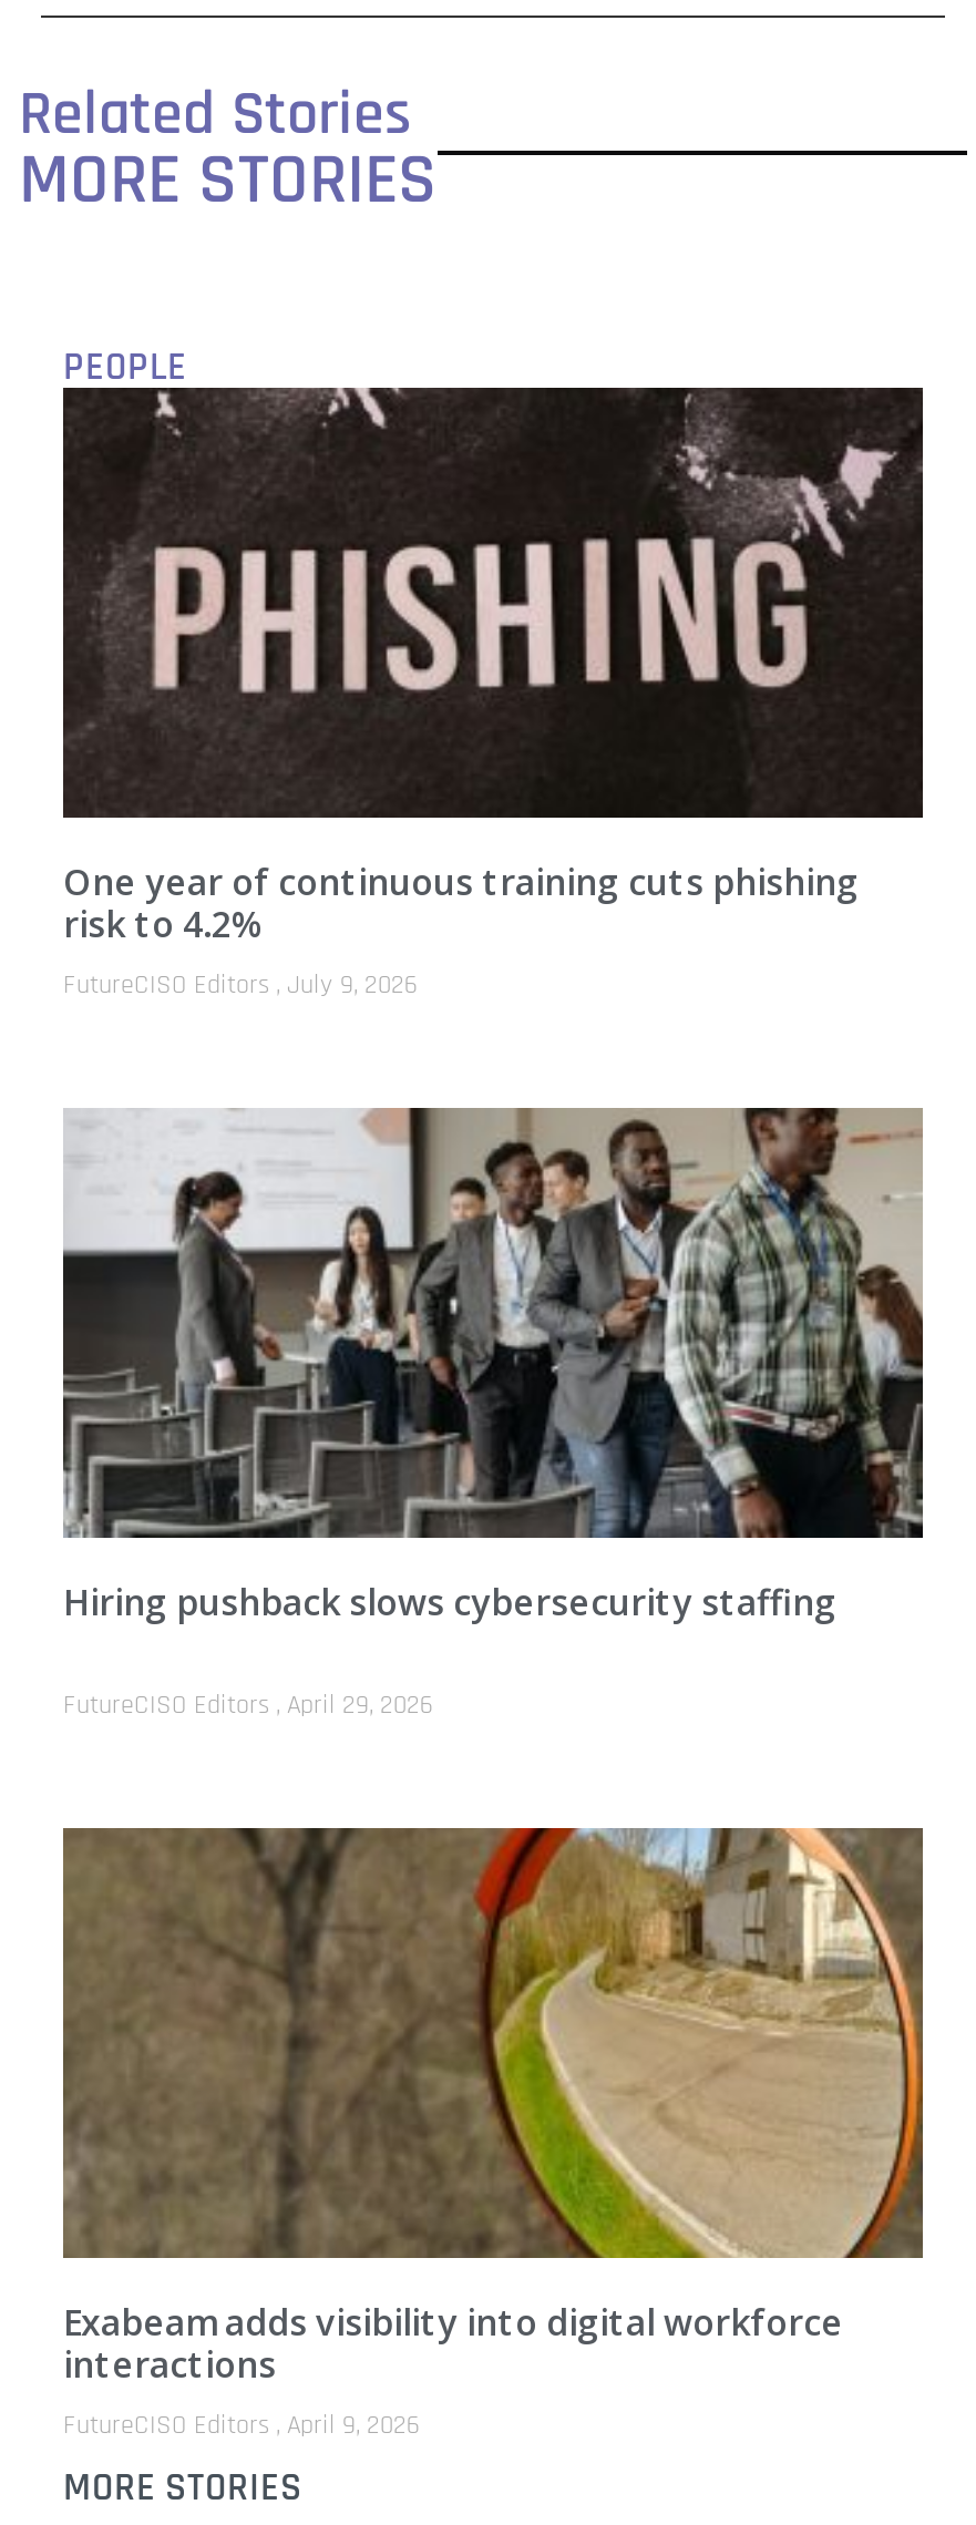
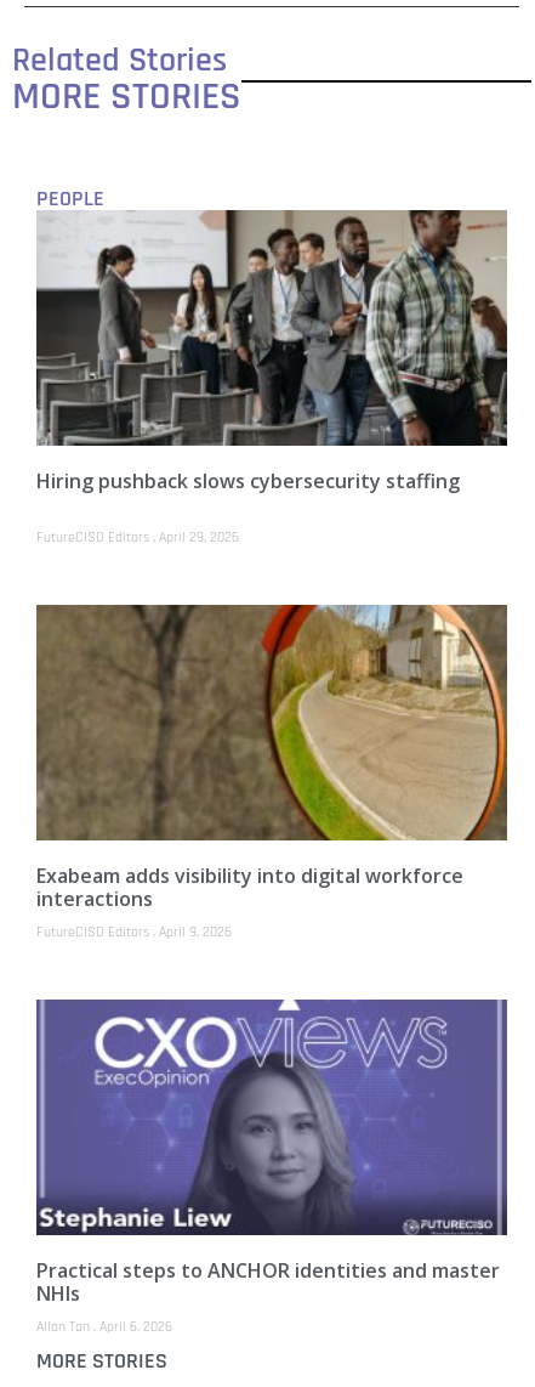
- [image]
- One year of continuous training cuts phishing
- risk to 4.2%
- FutureCISO Editors July 9, 2026

moved up: [image] | Hiring pushback slows cybersecurity staffing | FutureCISO Editors April 29, 2026 | Exabeam adds visibility into digital workforce | interactions | FutureCISO Editors April 9, 2026

+ [image]
+ Practical steps to ANCHOR identities and master
+ NHIs
+ Allan Tan April 6, 2026
